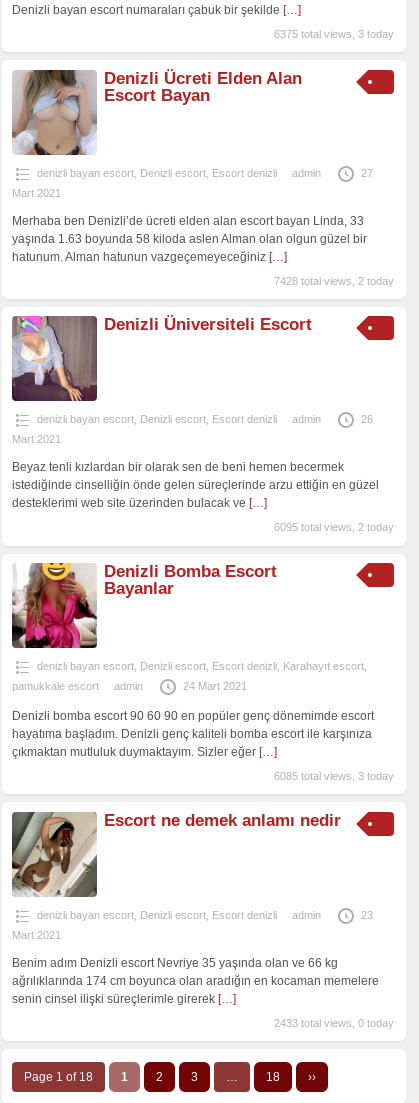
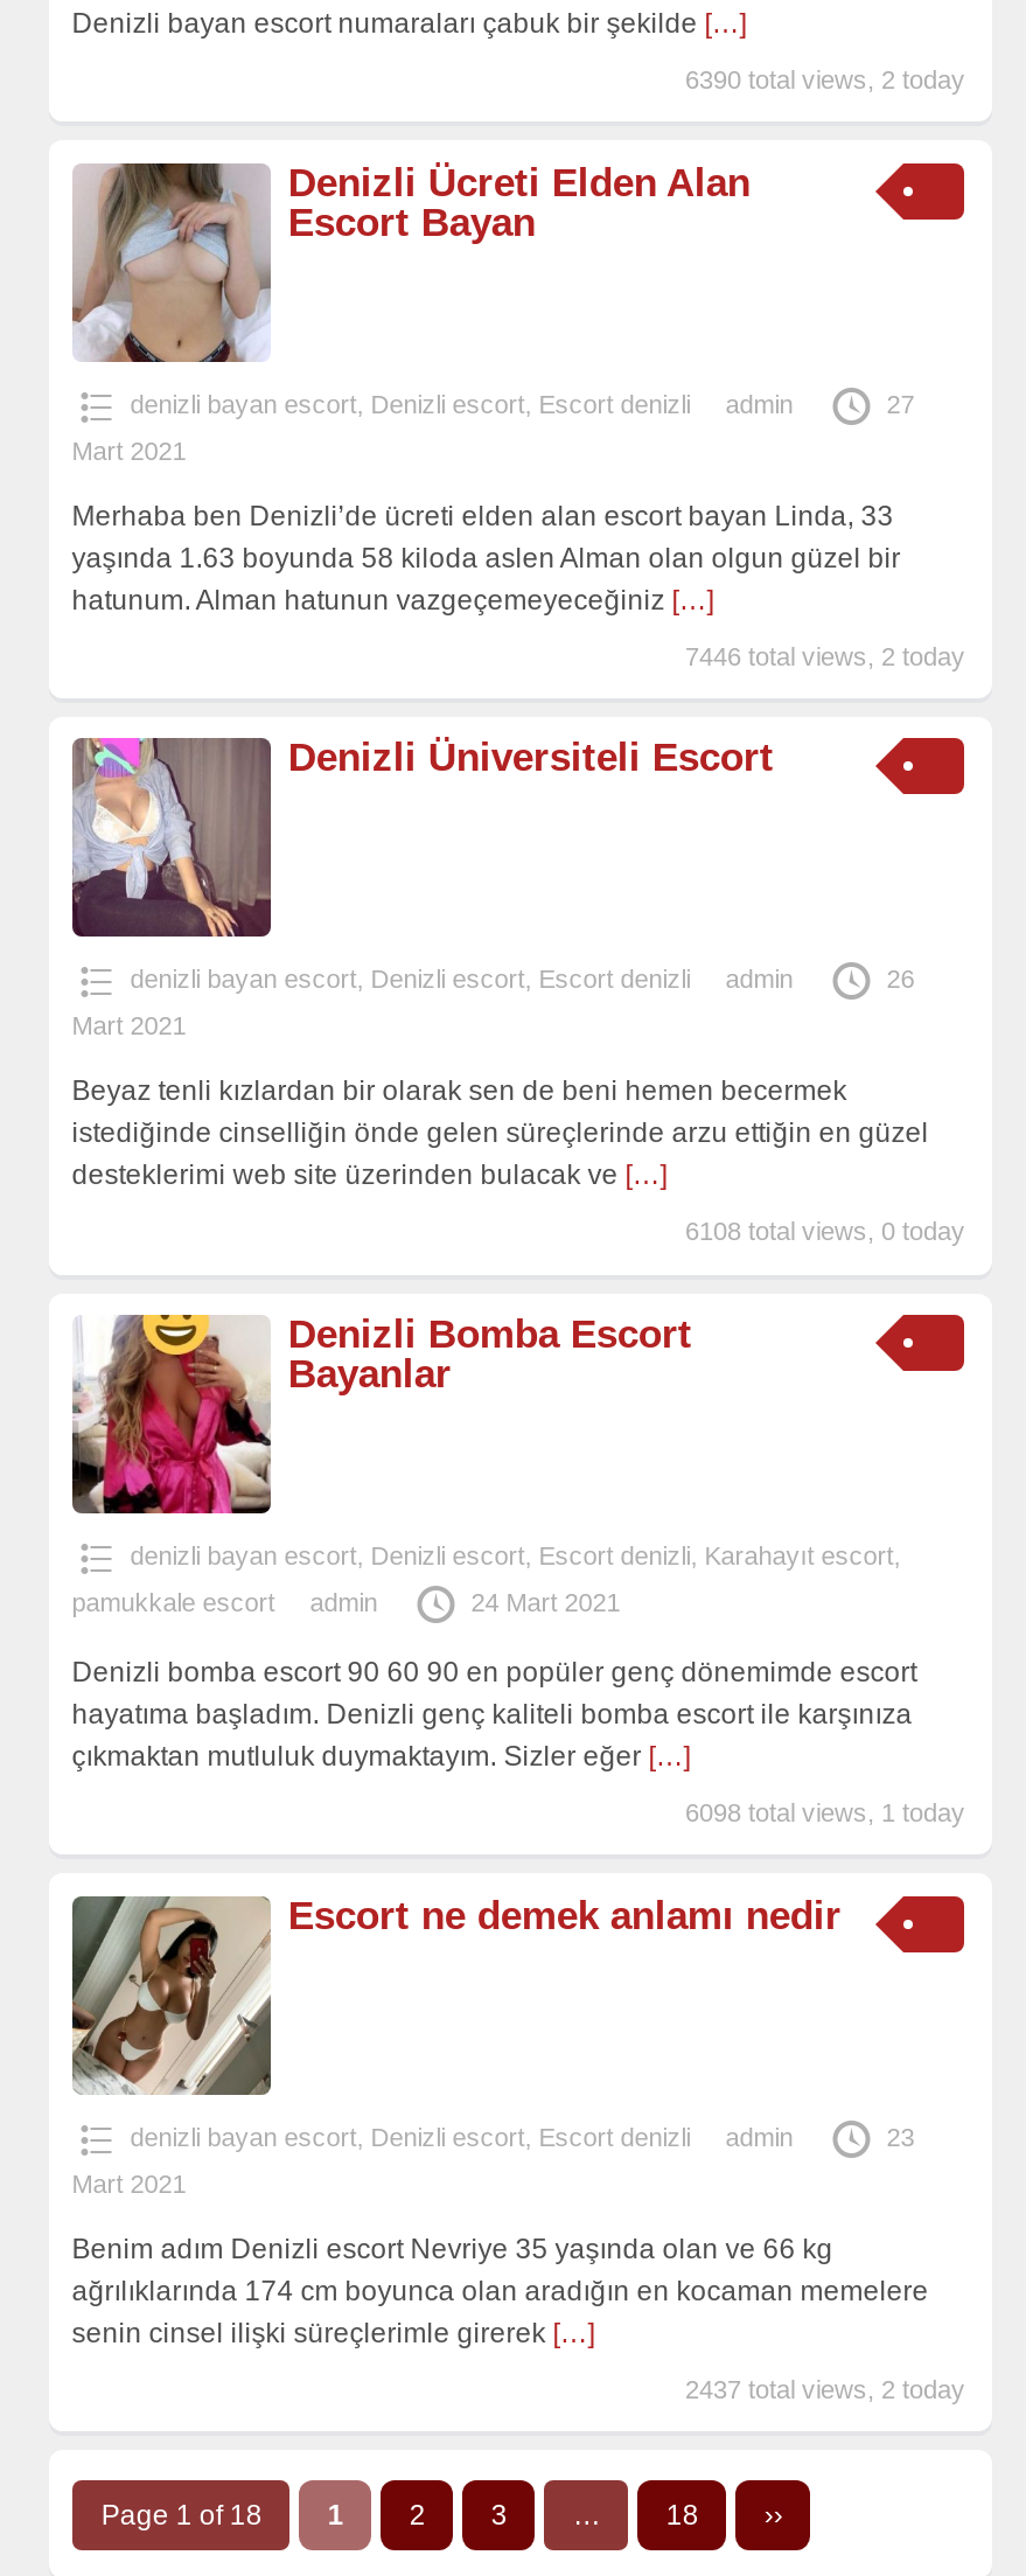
- 6375 total views, 3 today
+ 6390 total views, 2 today

- 7428 total views, 2 today
+ 7446 total views, 2 today

- 6095 total views, 2 today
+ 6108 total views, 0 today

- 6085 total views, 3 today
+ 6098 total views, 1 today

- 2433 total views, 0 today
+ 2437 total views, 2 today
